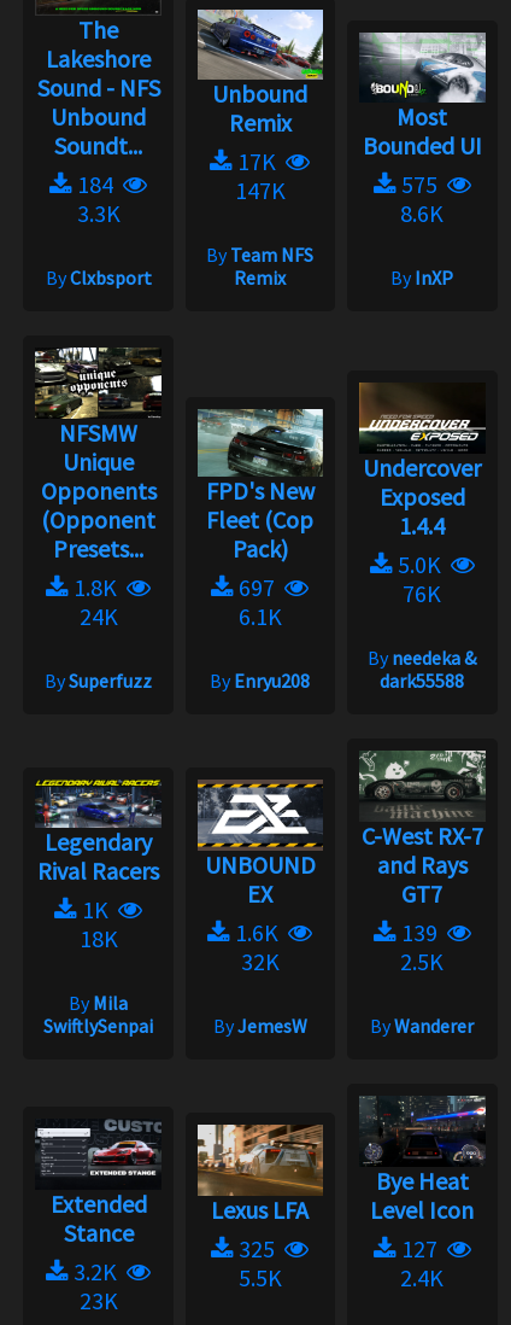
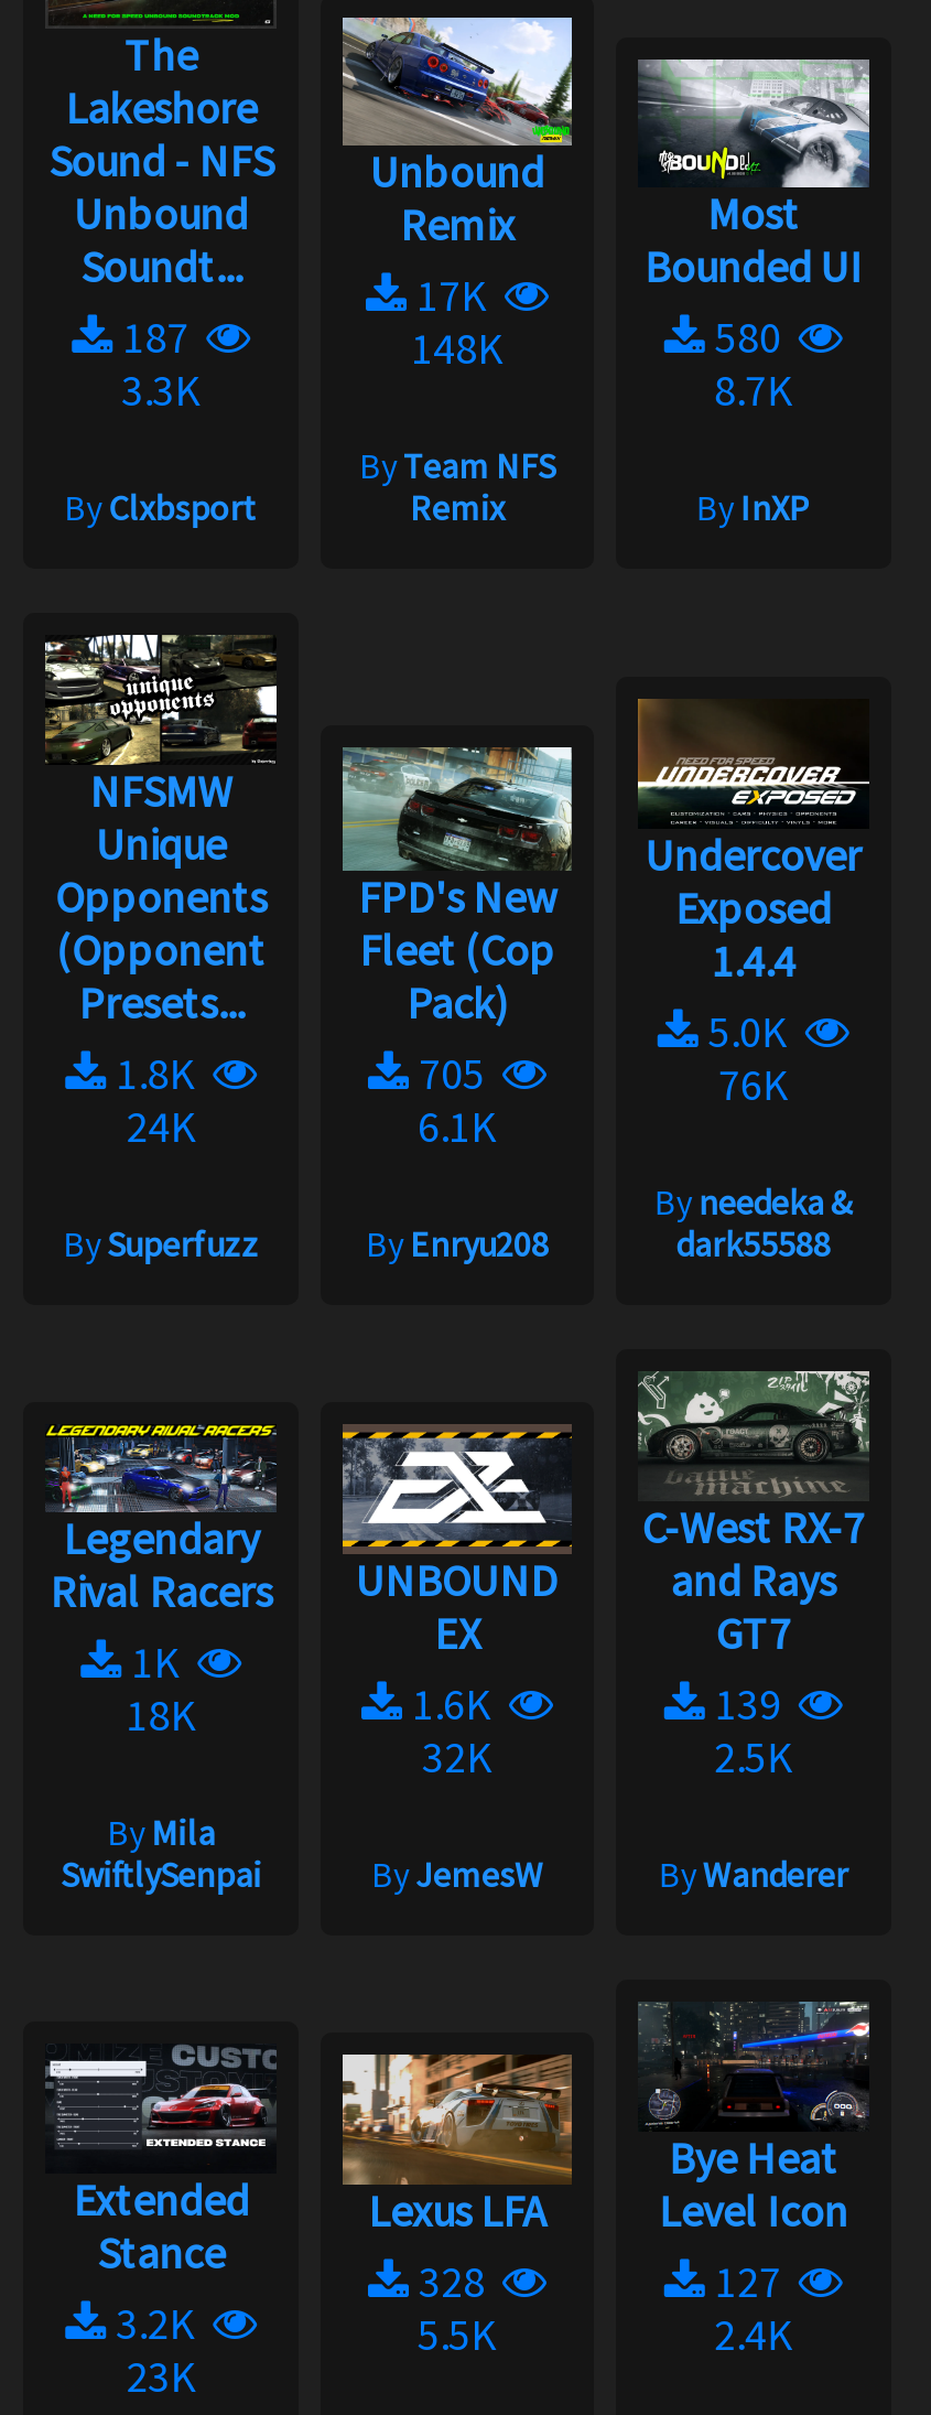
- 184
+ 187

- 147K
+ 148K

- 575
- 8.6K
+ 580
+ 8.7K

- 697
+ 705

- 325
+ 328
